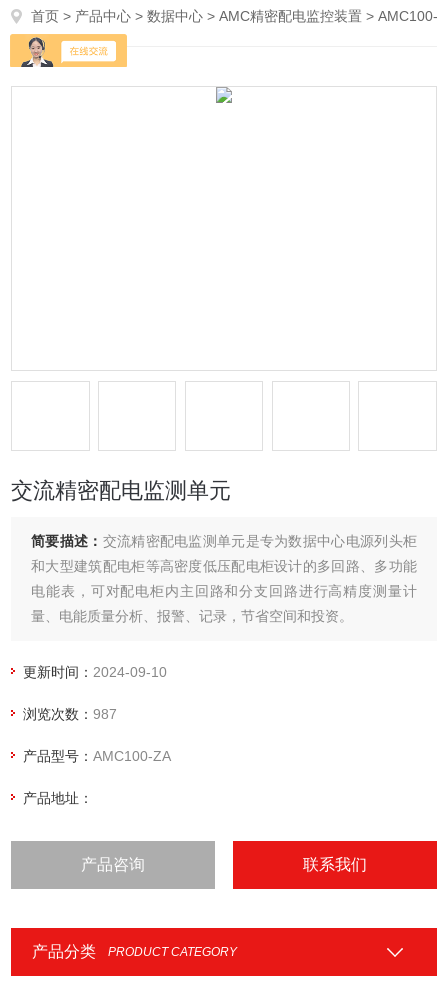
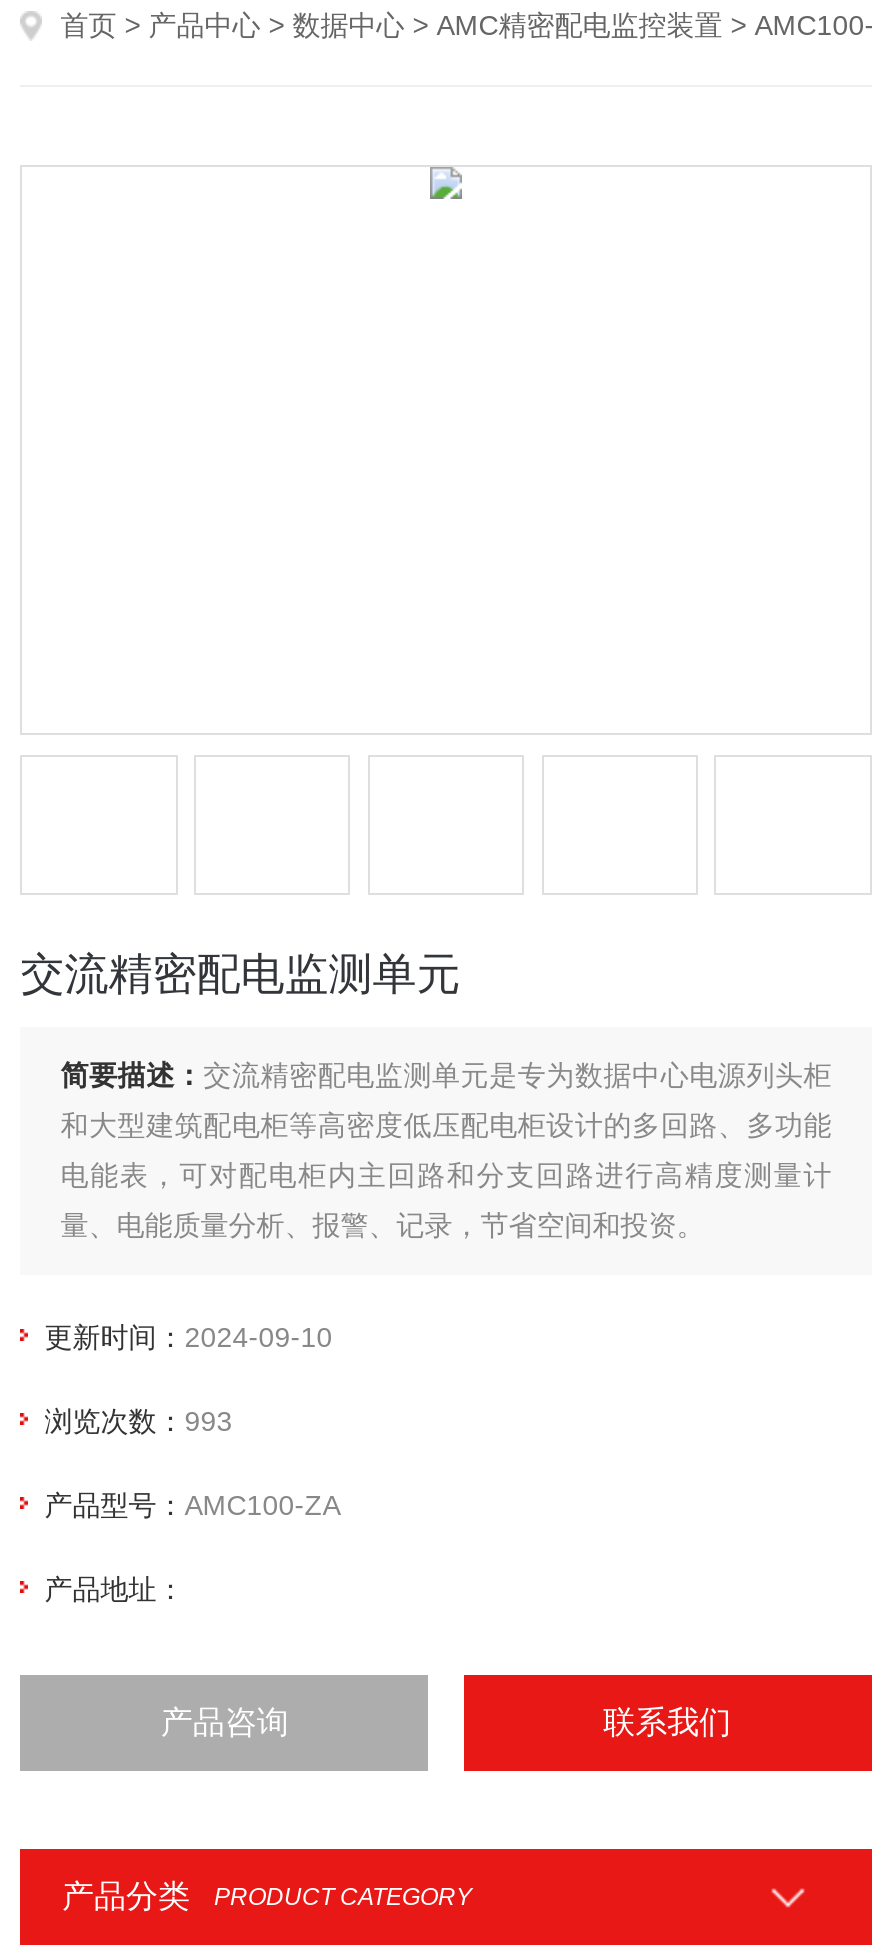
- [image]

- 浏览次数：987
+ 浏览次数：993
